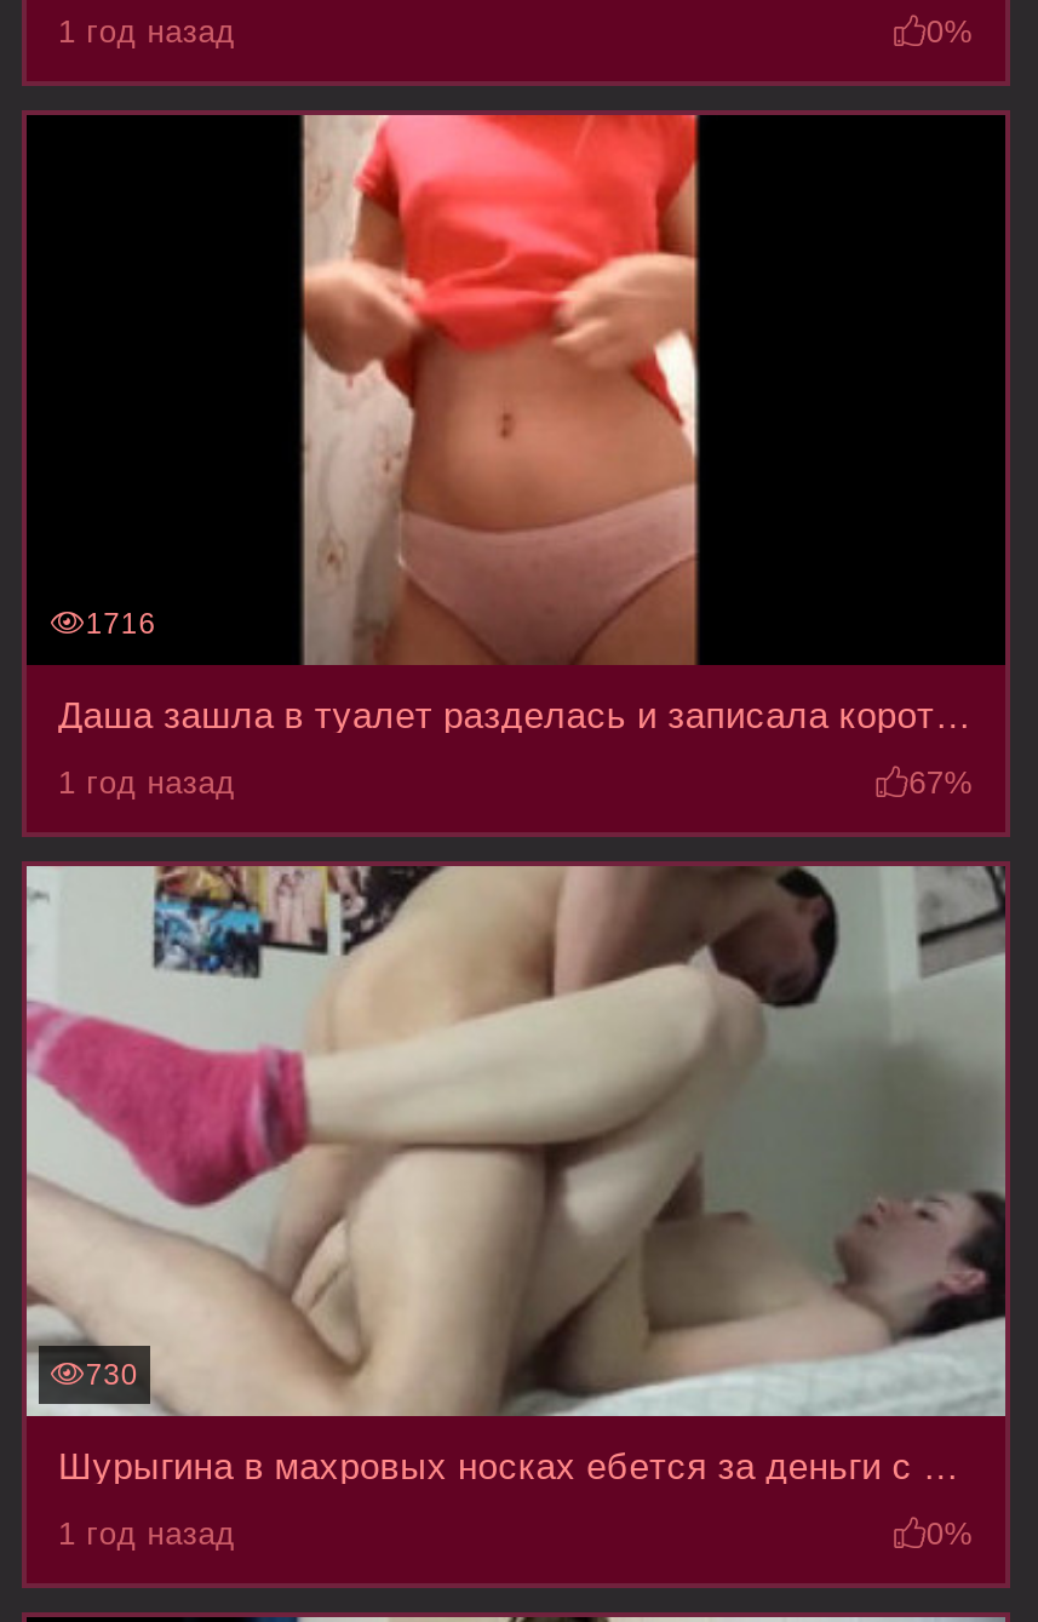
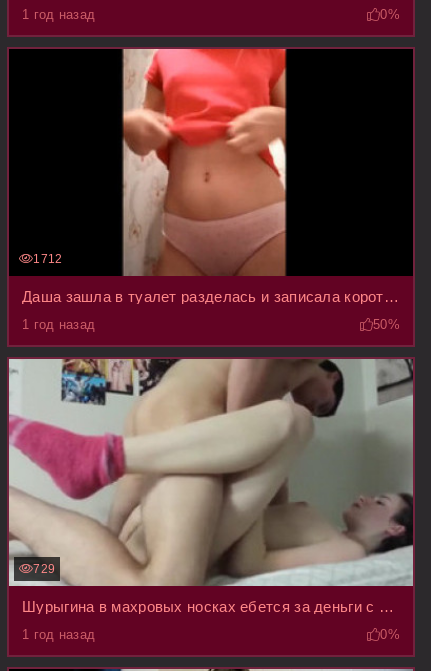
- 1716
+ 1712

- 67%
+ 50%

- 730
+ 729
